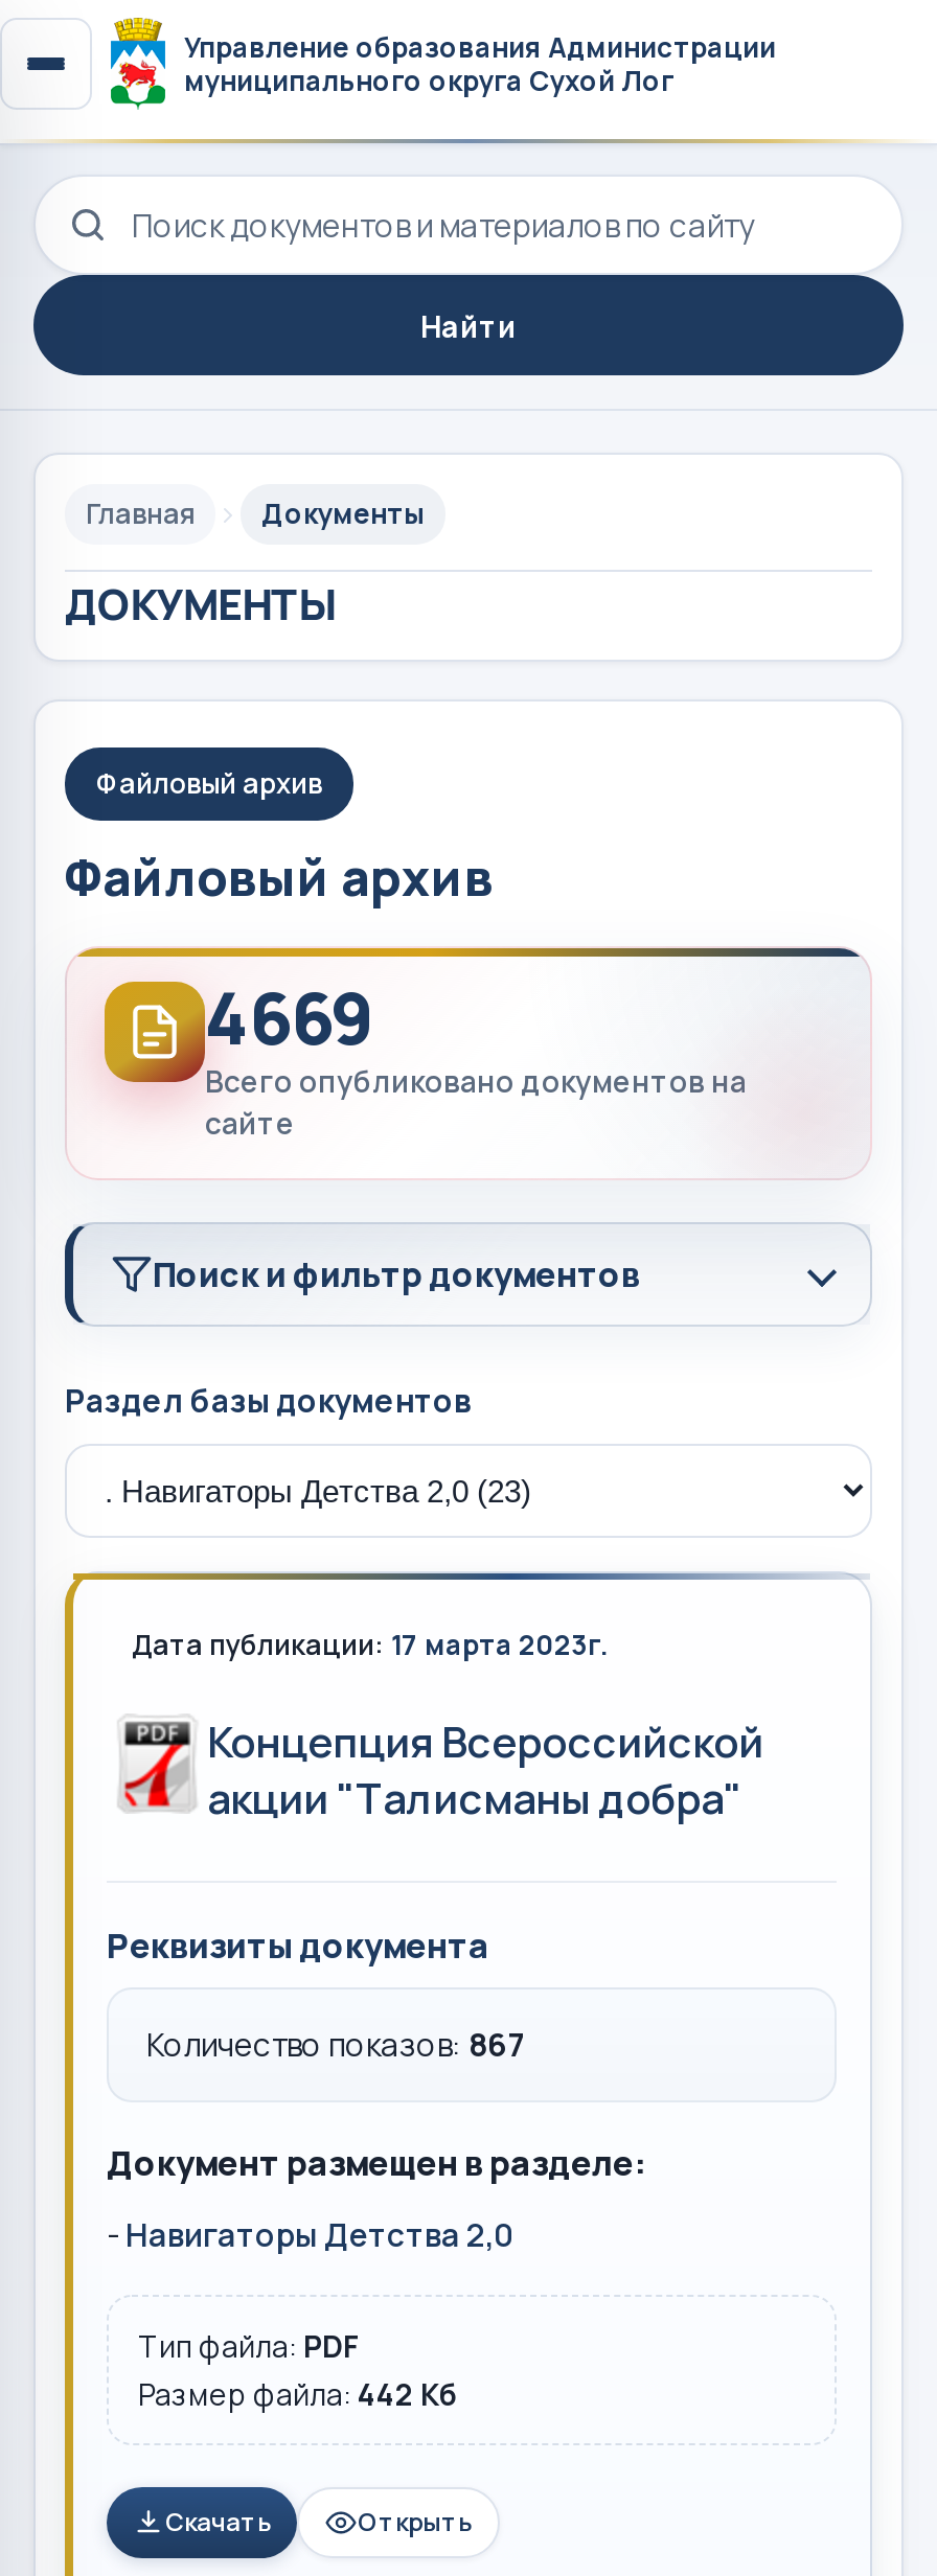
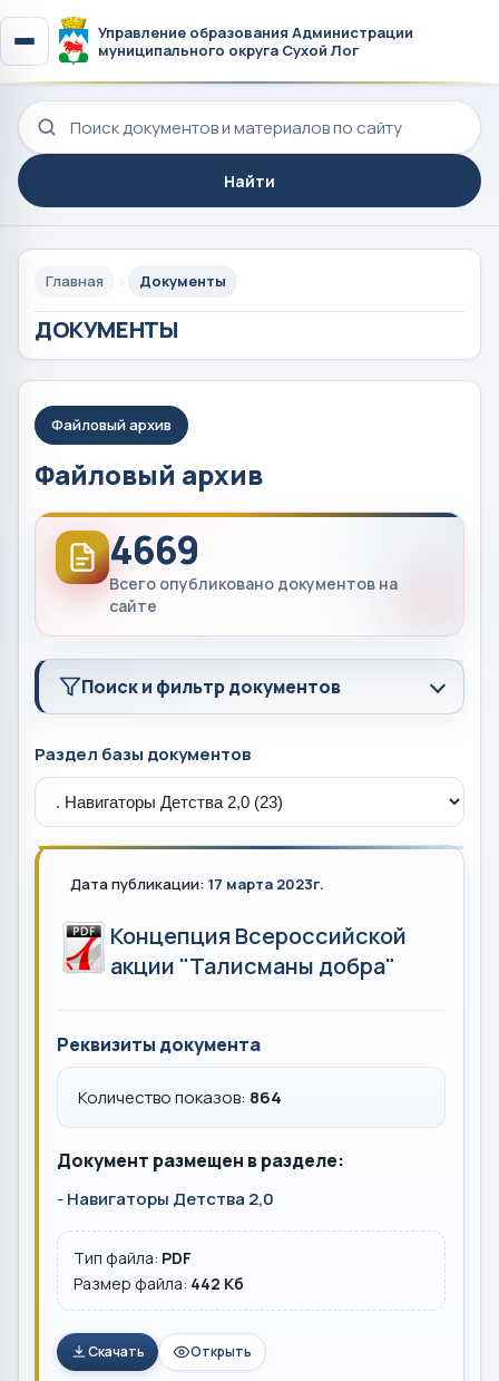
- Количество показов: 867
+ Количество показов: 864
